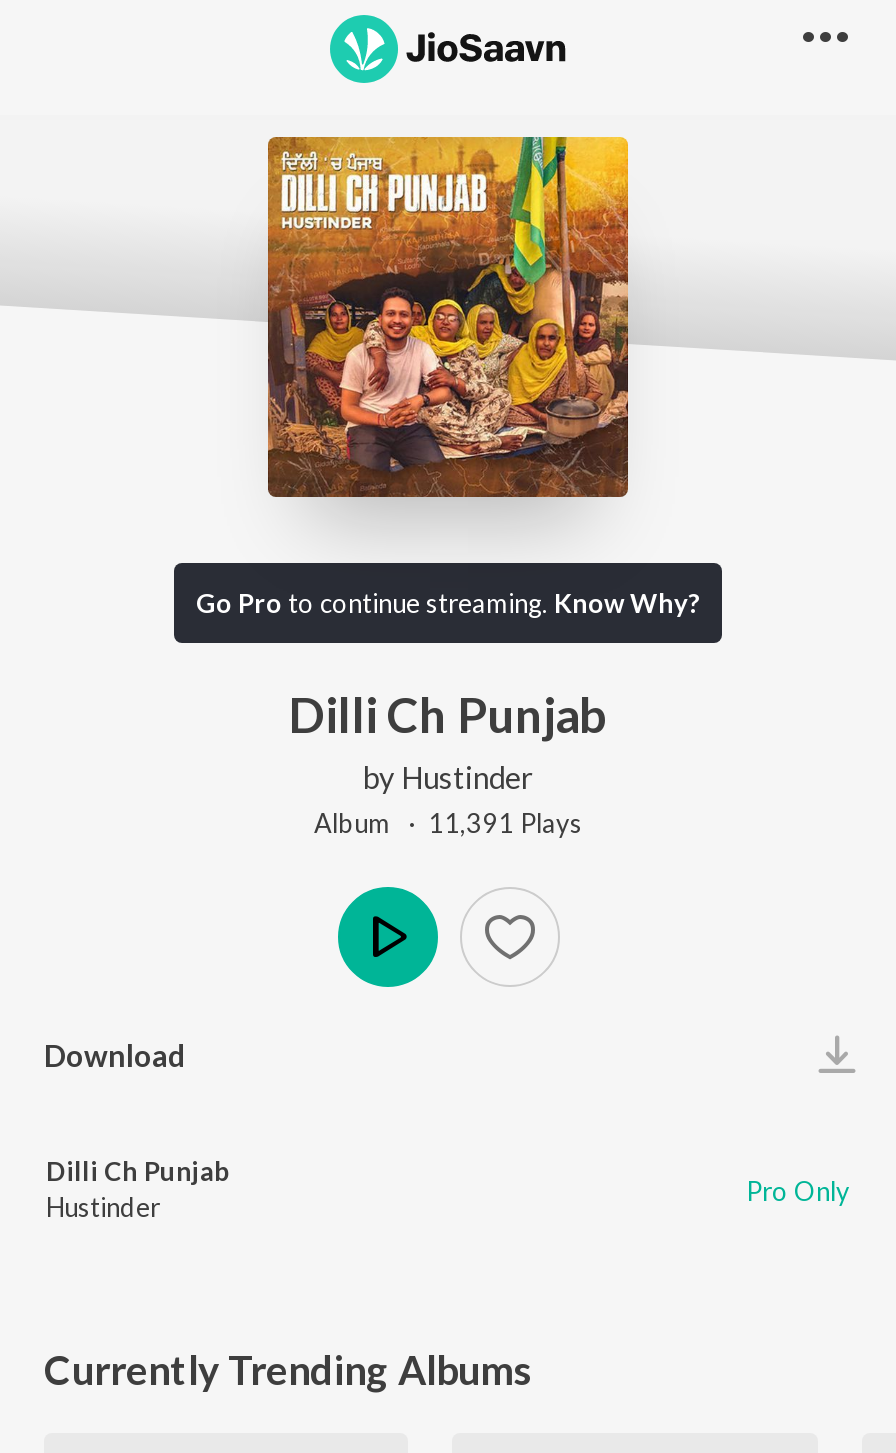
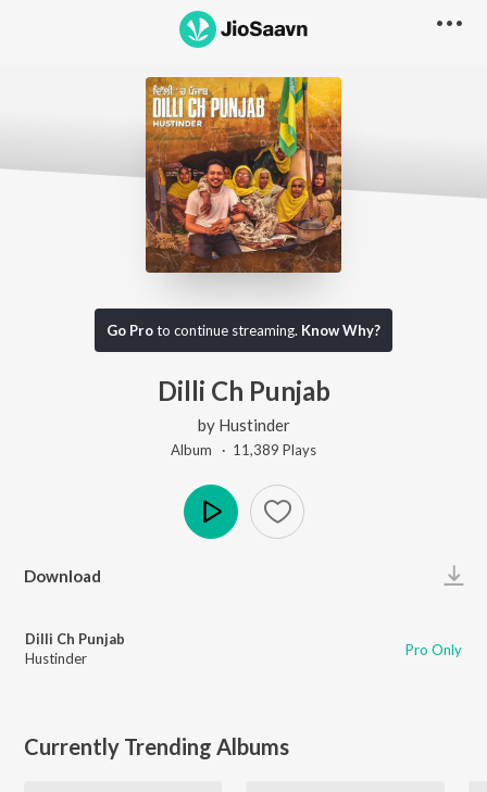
- Album · 11,391 Plays
+ Album · 11,389 Plays
